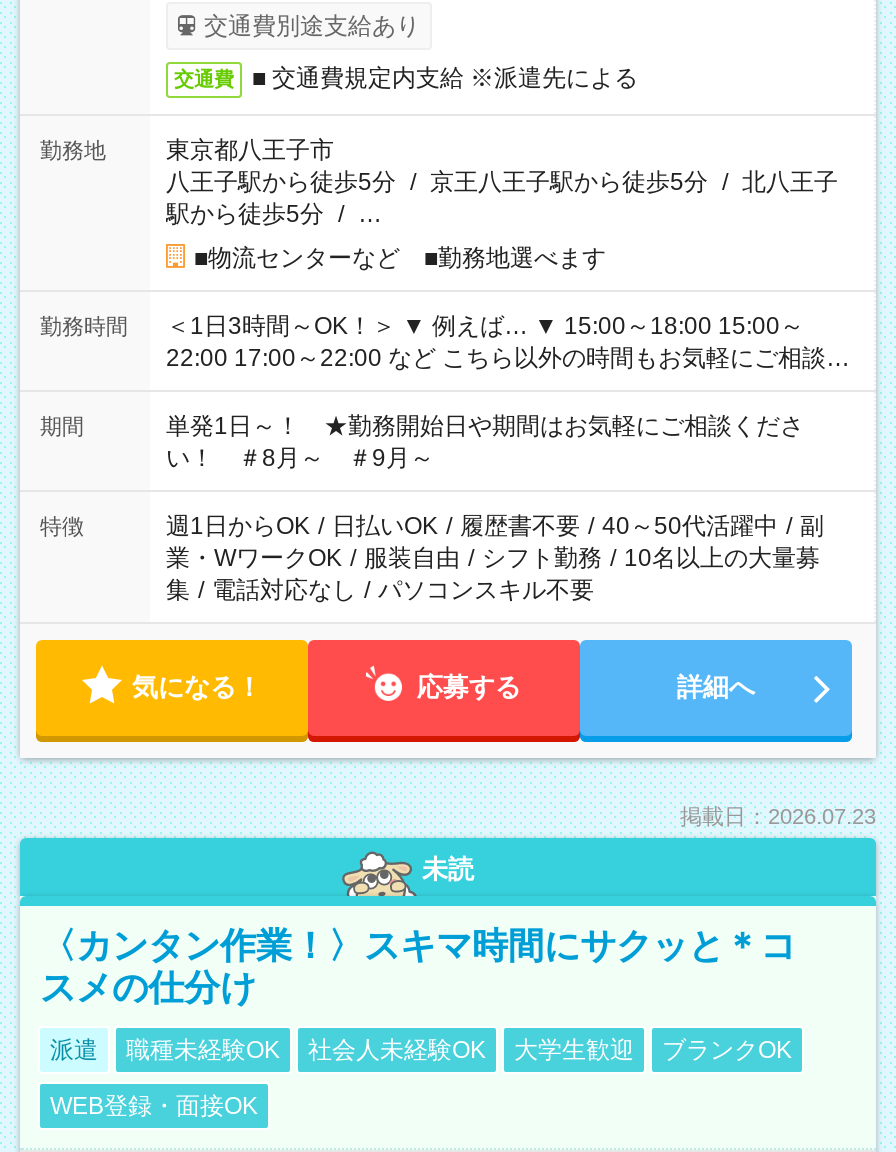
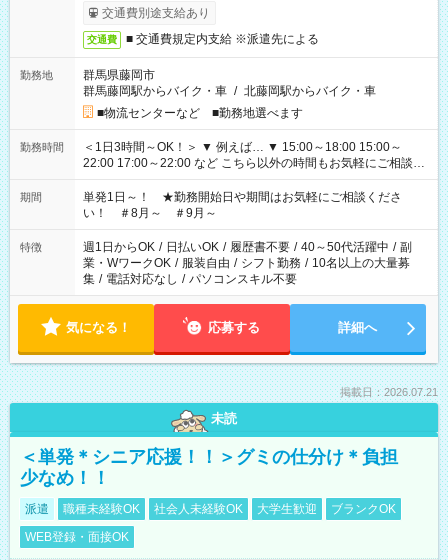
- 東京都八王子市
- 八王子駅から徒歩5分 / 京王八王子駅から徒歩5分 / 北八王子
- 駅から徒歩5分 / …
+ 群馬県藤岡市
+ 群馬藤岡駅からバイク・車 / 北藤岡駅からバイク・車

- 掲載日：2026.07.23
+ 掲載日：2026.07.21

- 〈カンタン作業！〉スキマ時間にサクッと＊コ
- スメの仕分け
+ ＜単発＊シニア応援！！＞グミの仕分け＊負担
+ 少なめ！！
